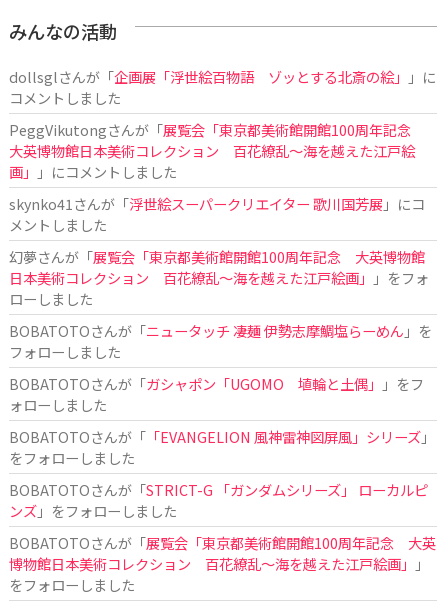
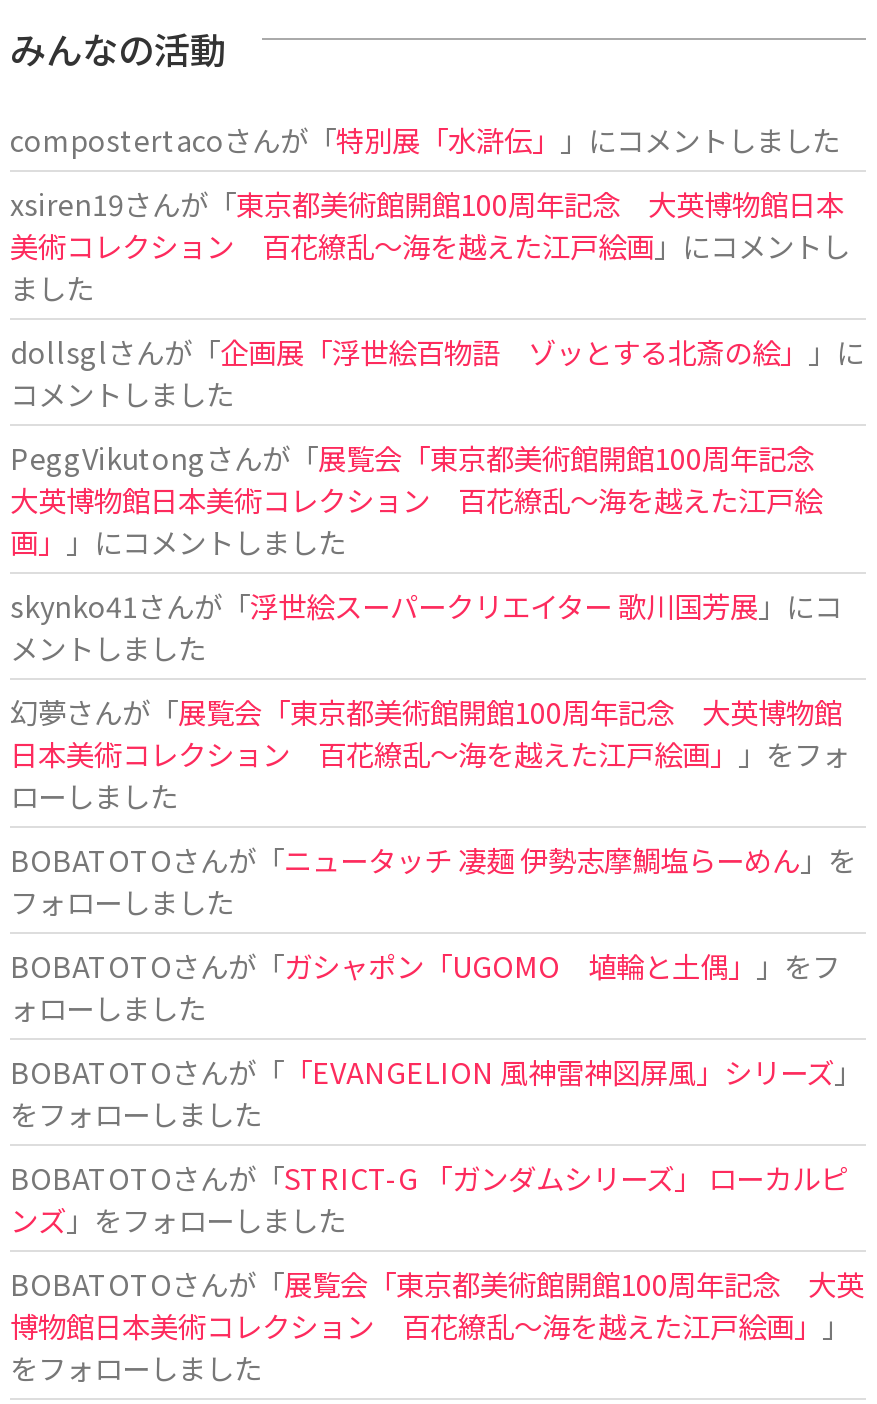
+ compostertacoさんが「特別展「水滸伝」」にコメントしました
+ xsiren19さんが「東京都美術館開館100周年記念 大英博物館日本
+ 美術コレクション 百花繚乱～海を越えた江戸絵画」にコメントし
+ ました
